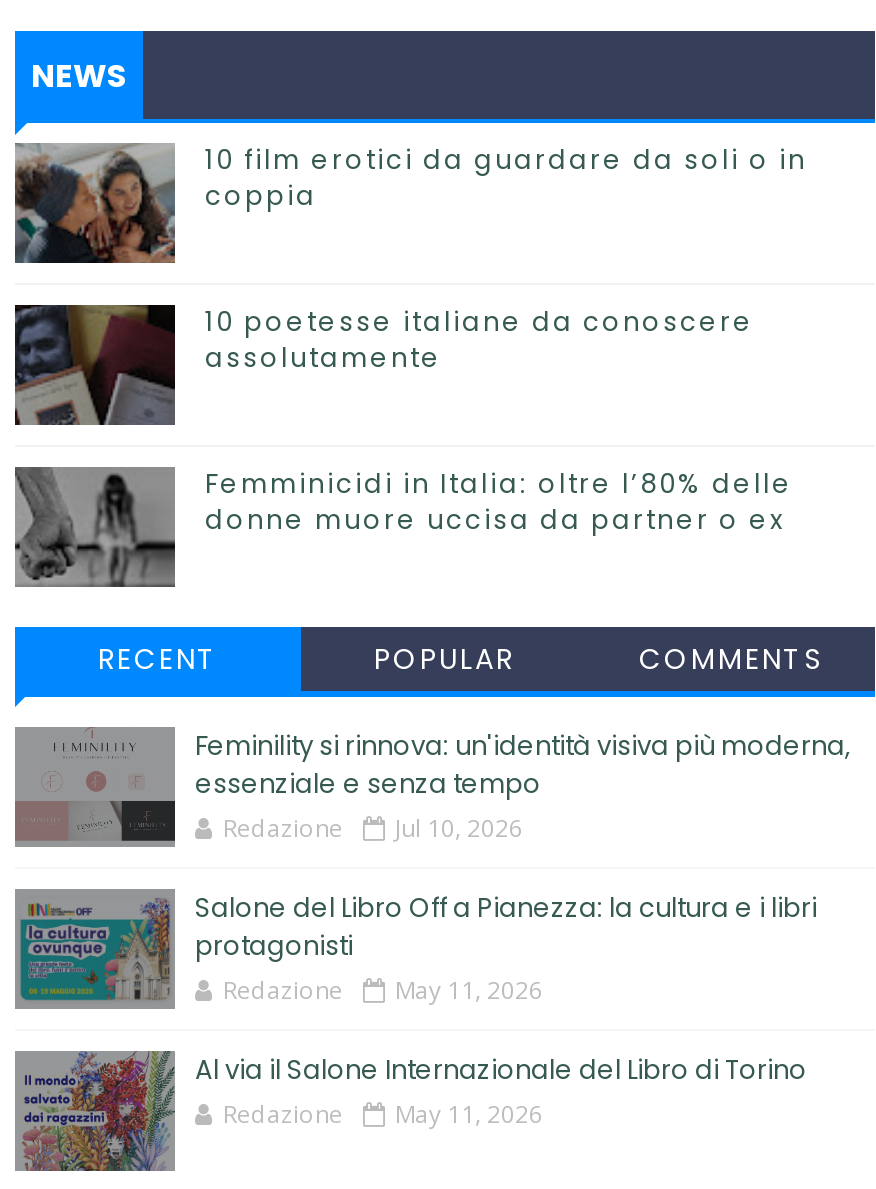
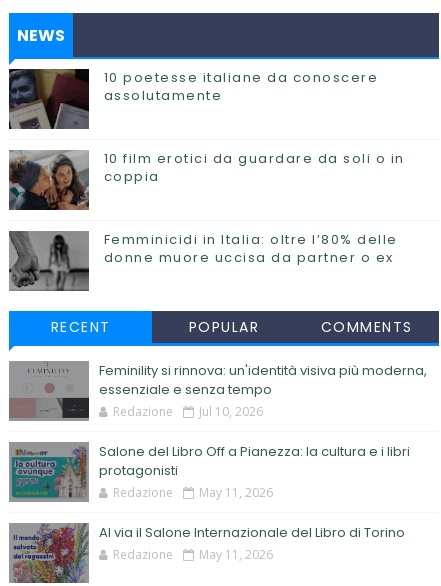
moved down: [image] | 10 film erotici da guardare da soli o in | coppia

moved up: [image] | 10 poetesse italiane da conoscere | assolutamente
